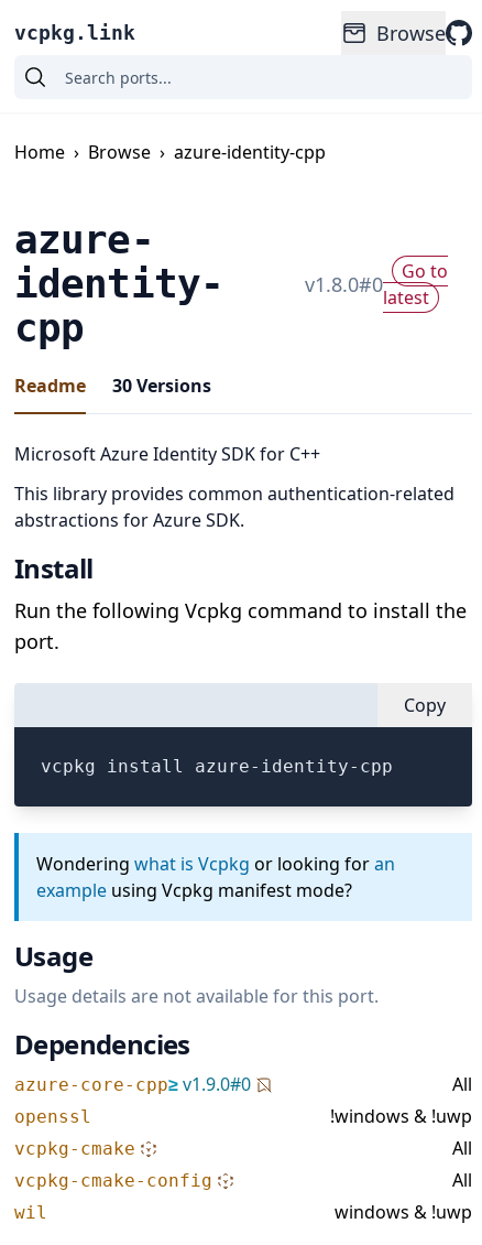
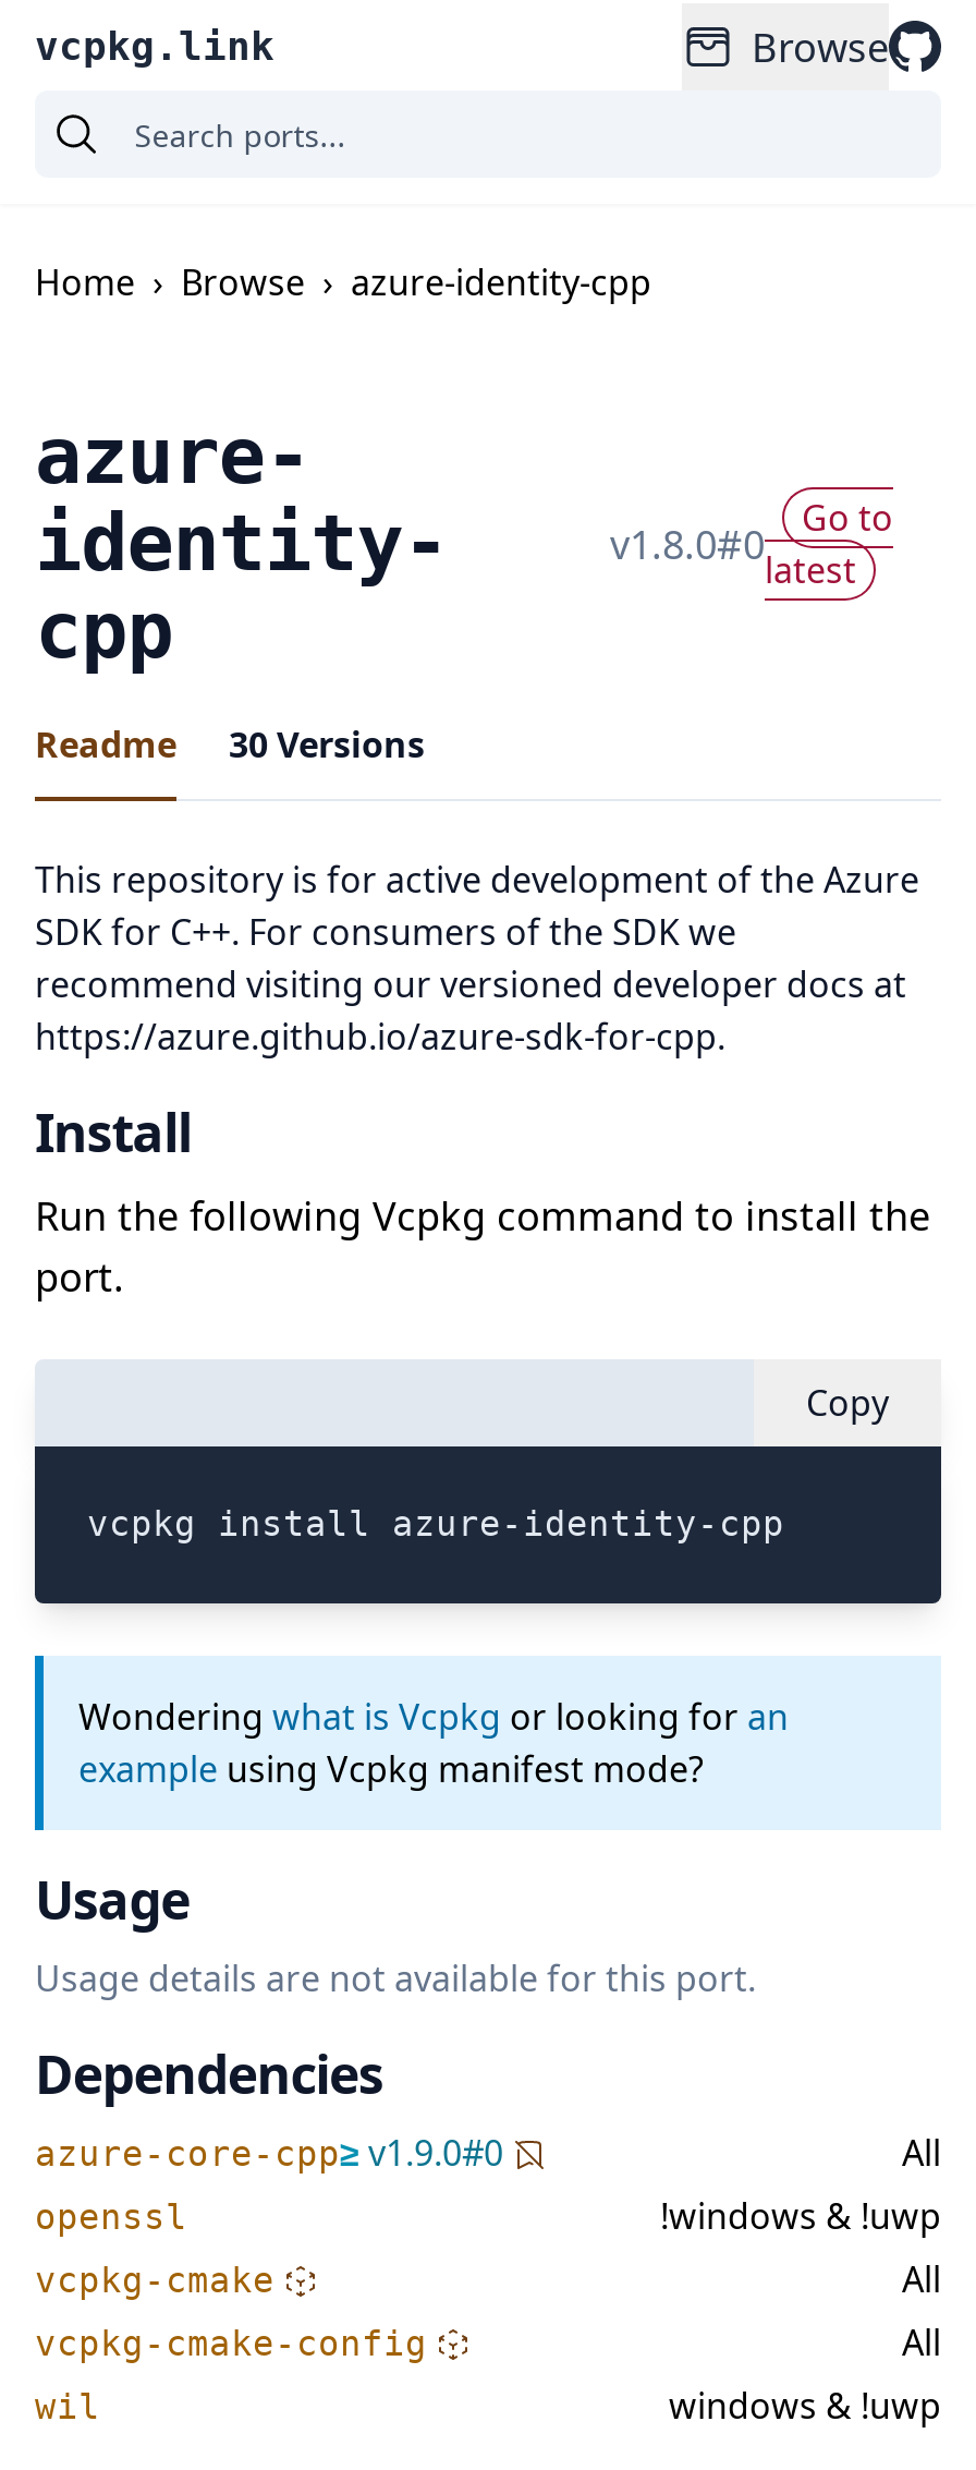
- Microsoft Azure Identity SDK for C++
- This library provides common authentication-related
- abstractions for Azure SDK.
+ This repository is for active development of the Azure
+ SDK for C++. For consumers of the SDK we
+ recommend visiting our versioned developer docs at
+ https://azure.github.io/azure-sdk-for-cpp.
